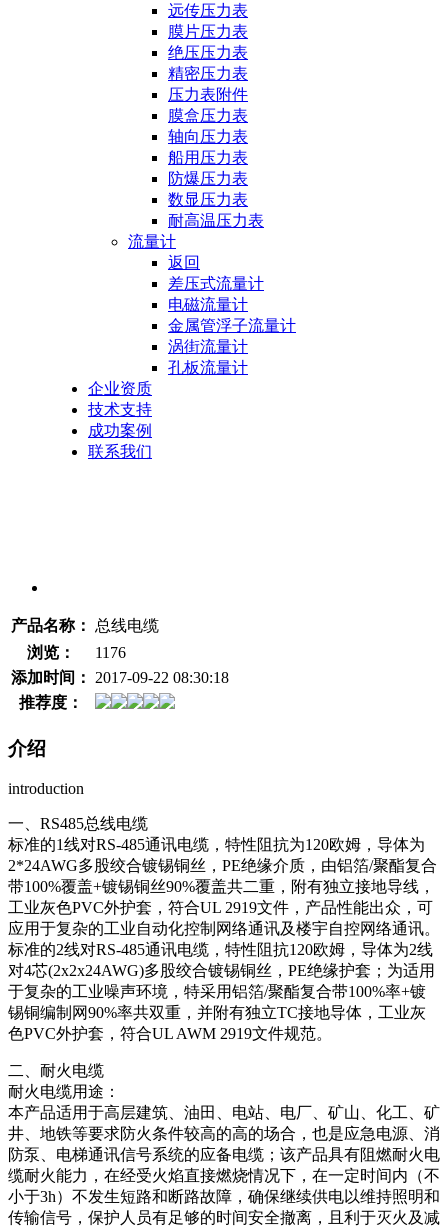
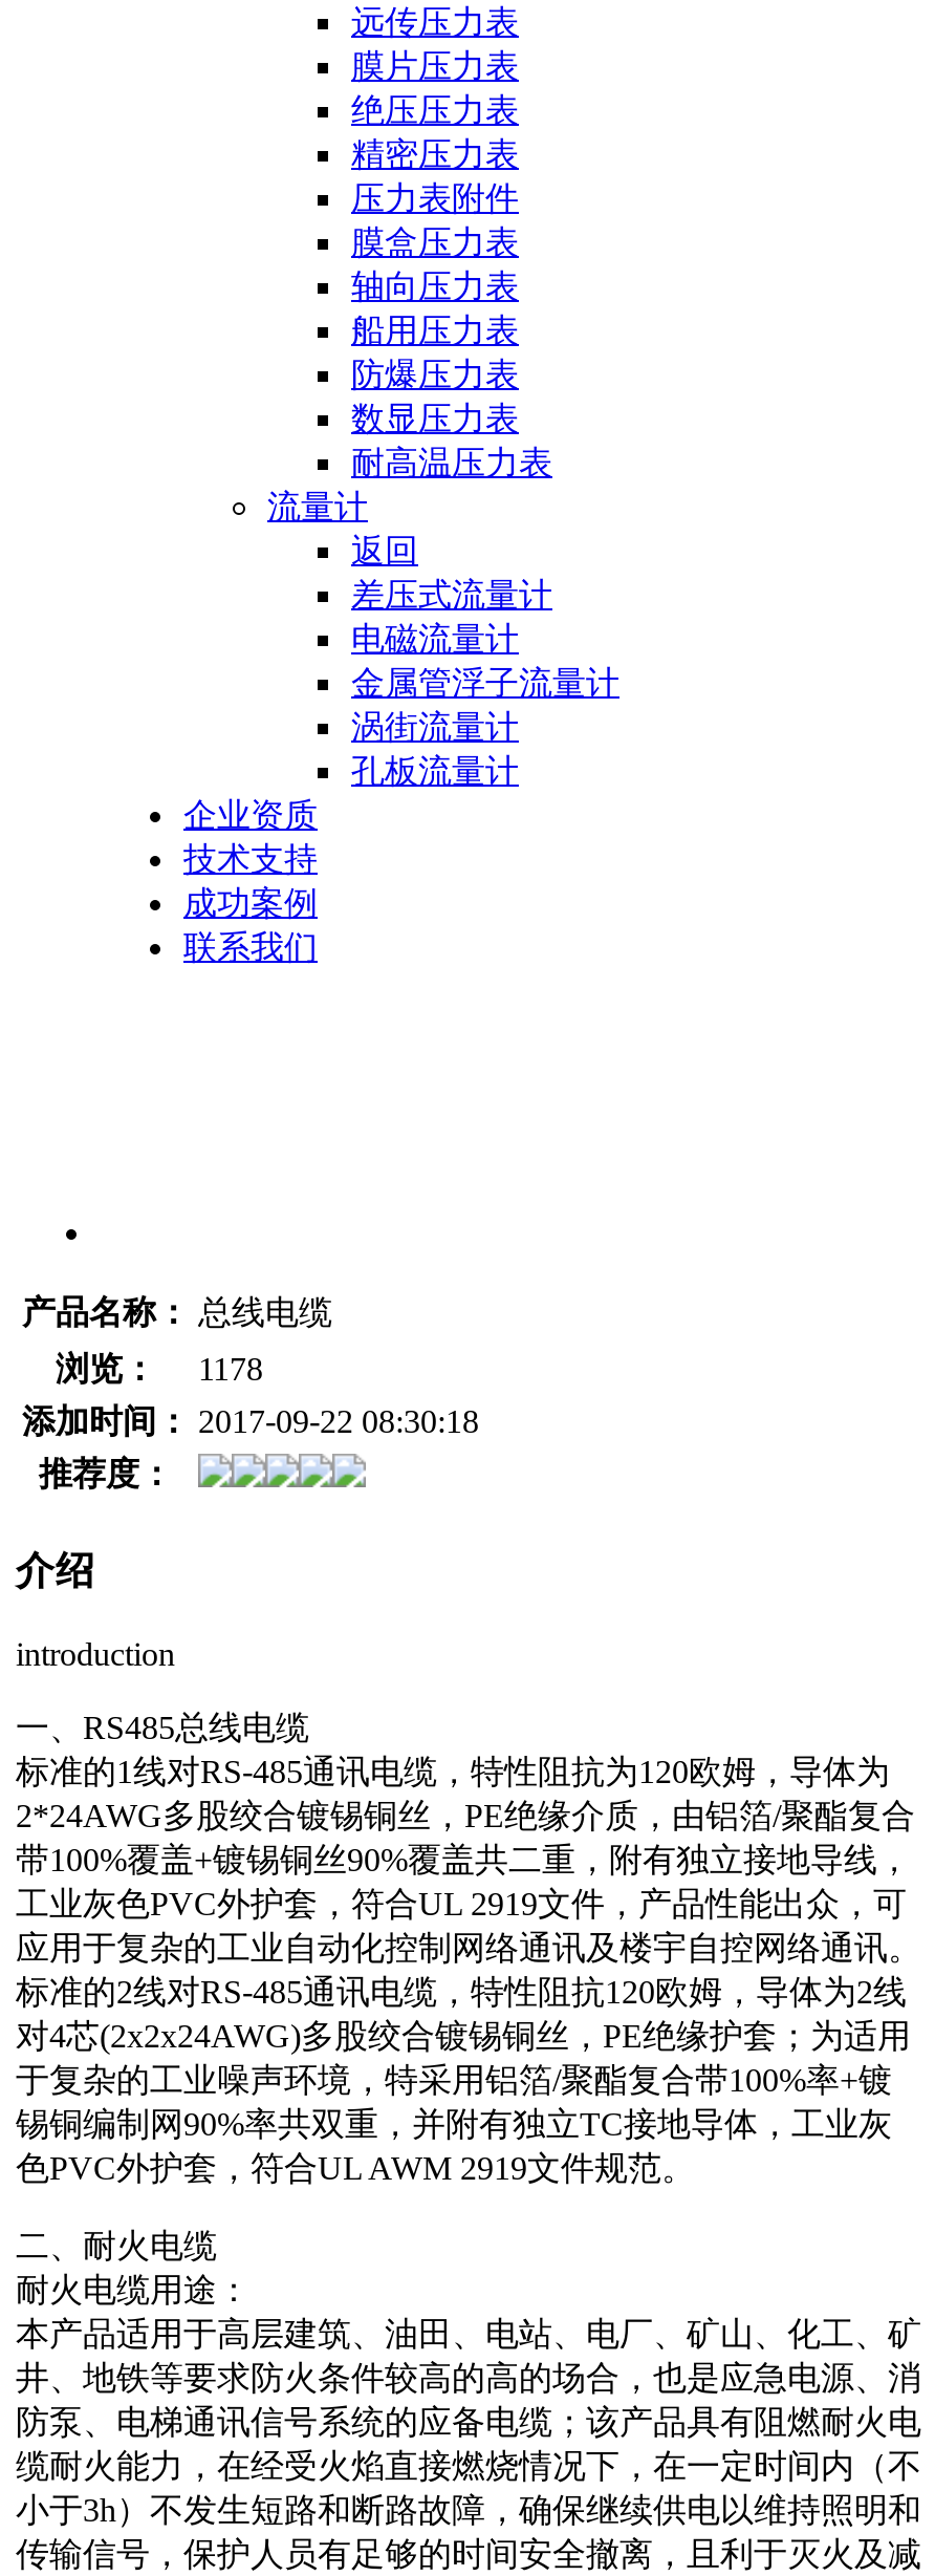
- 浏览： 1176
+ 浏览： 1178
